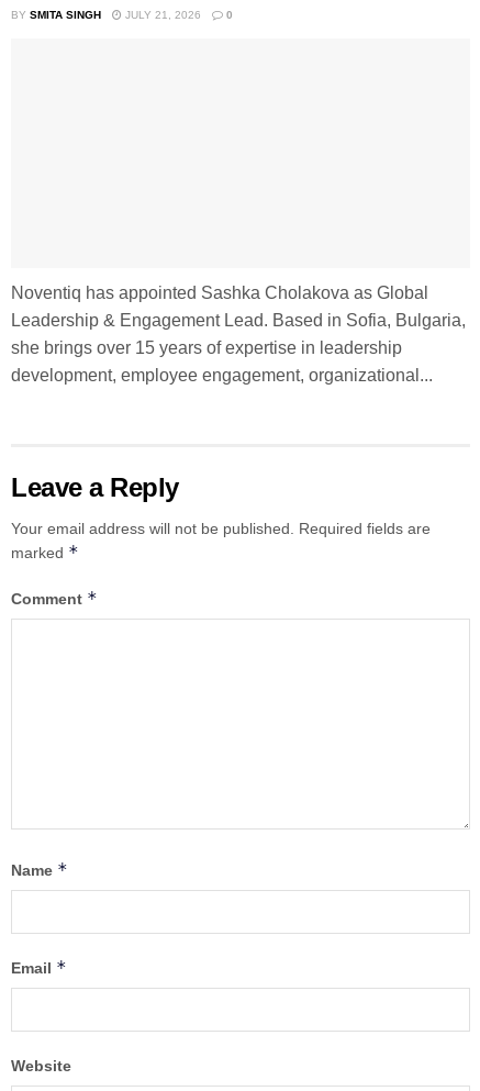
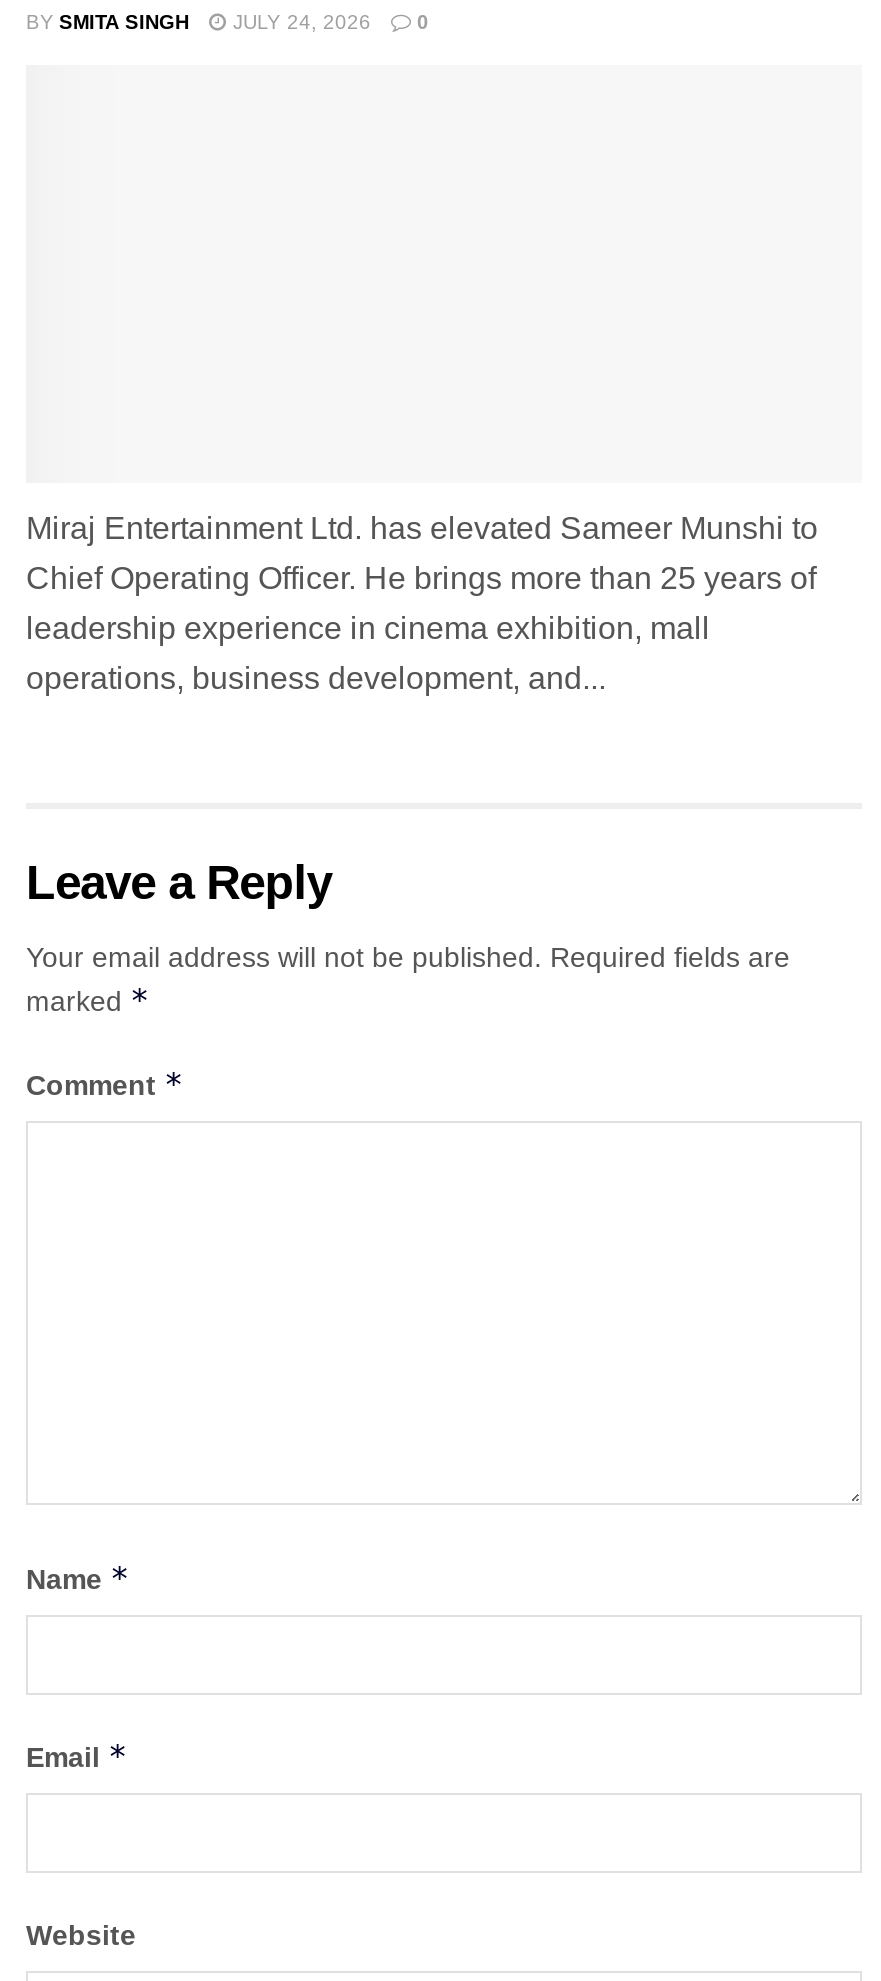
- JULY 21, 2026
+ JULY 24, 2026

- Noventiq has appointed Sashka Cholakova as Global
+ Miraj Entertainment Ltd. has elevated Sameer Munshi to

- Leadership & Engagement Lead. Based in Sofia, Bulgaria,
+ Chief Operating Officer. He brings more than 25 years of

- she brings over 15 years of expertise in leadership
+ leadership experience in cinema exhibition, mall

- development, employee engagement, organizational...
+ operations, business development, and...
